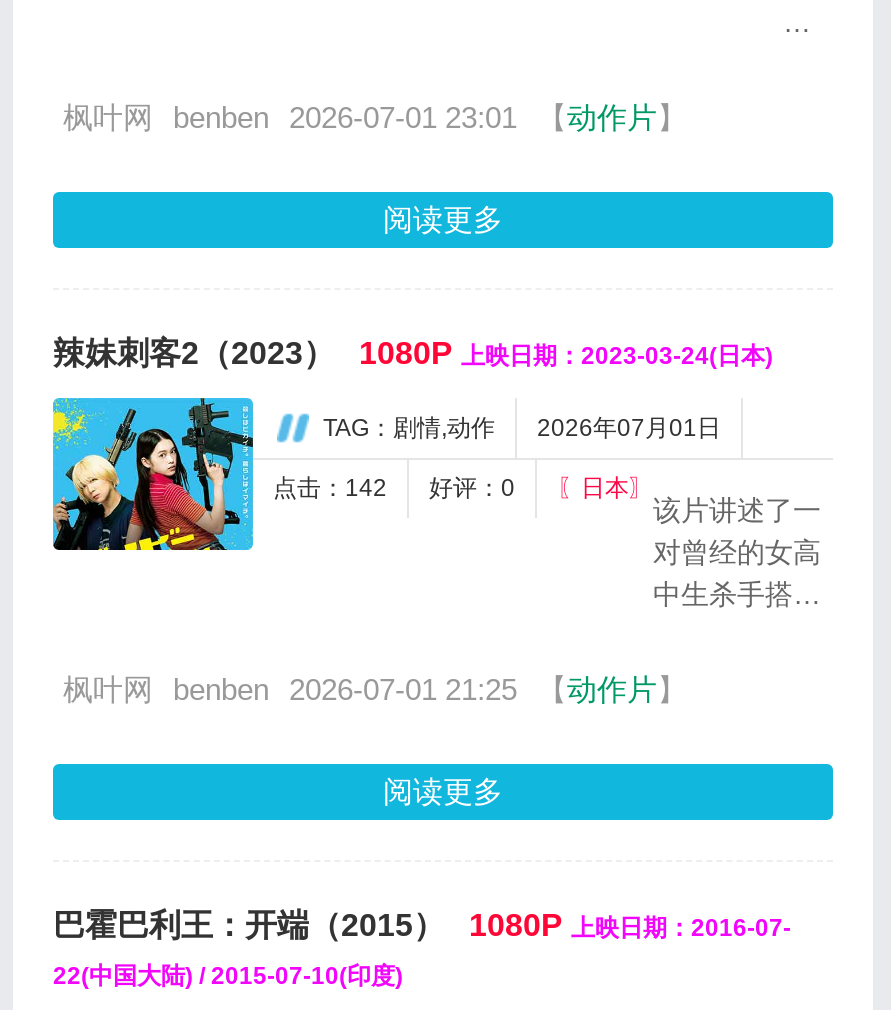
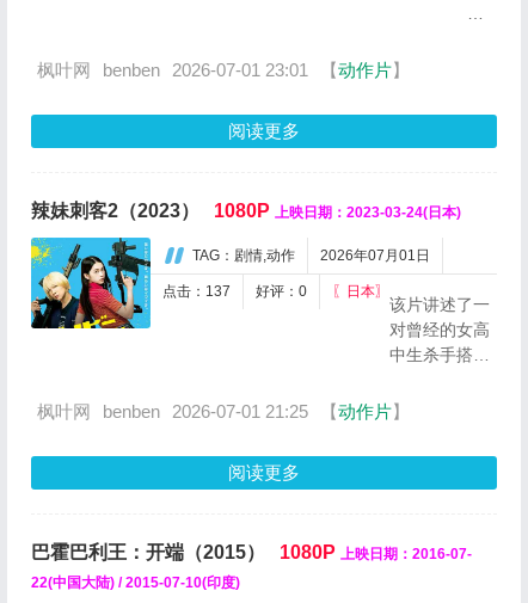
- 点击：142 好评：0 〖日本〗
+ 点击：137 好评：0 〖日本〗
